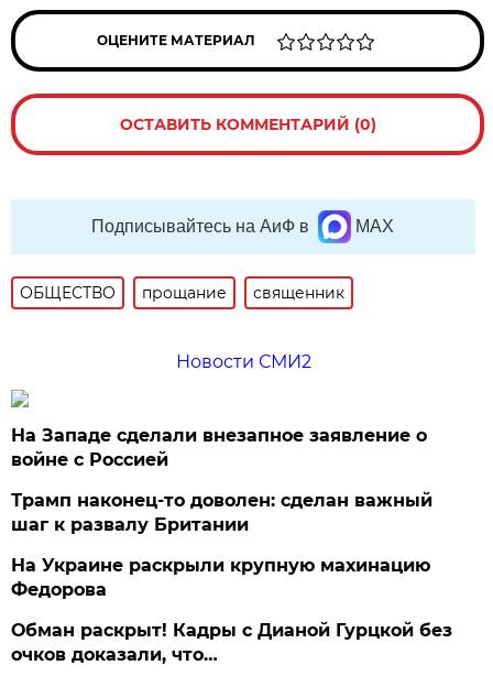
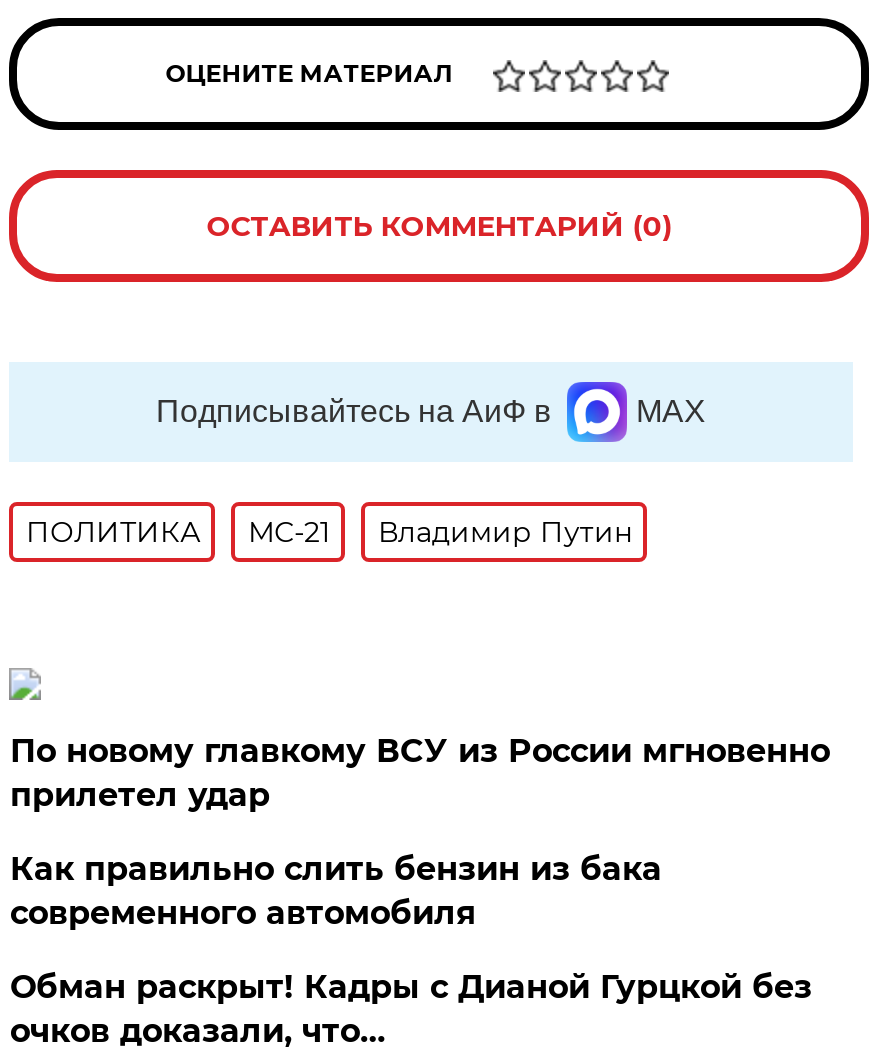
- ОБЩЕСТВО
- прощание
- священник
- Новости СМИ2
+ ПОЛИТИКА
+ МС-21
+ Владимир Путин

- На Западе сделали внезапное заявление о
- войне с Россией
- Трамп наконец-то доволен: сделан важный
- шаг к развалу Британии
- На Украине раскрыли крупную махинацию
- Федорова
+ По новому главкому ВСУ из России мгновенно
+ прилетел удар
+ Как правильно слить бензин из бака
+ современного автомобиля
